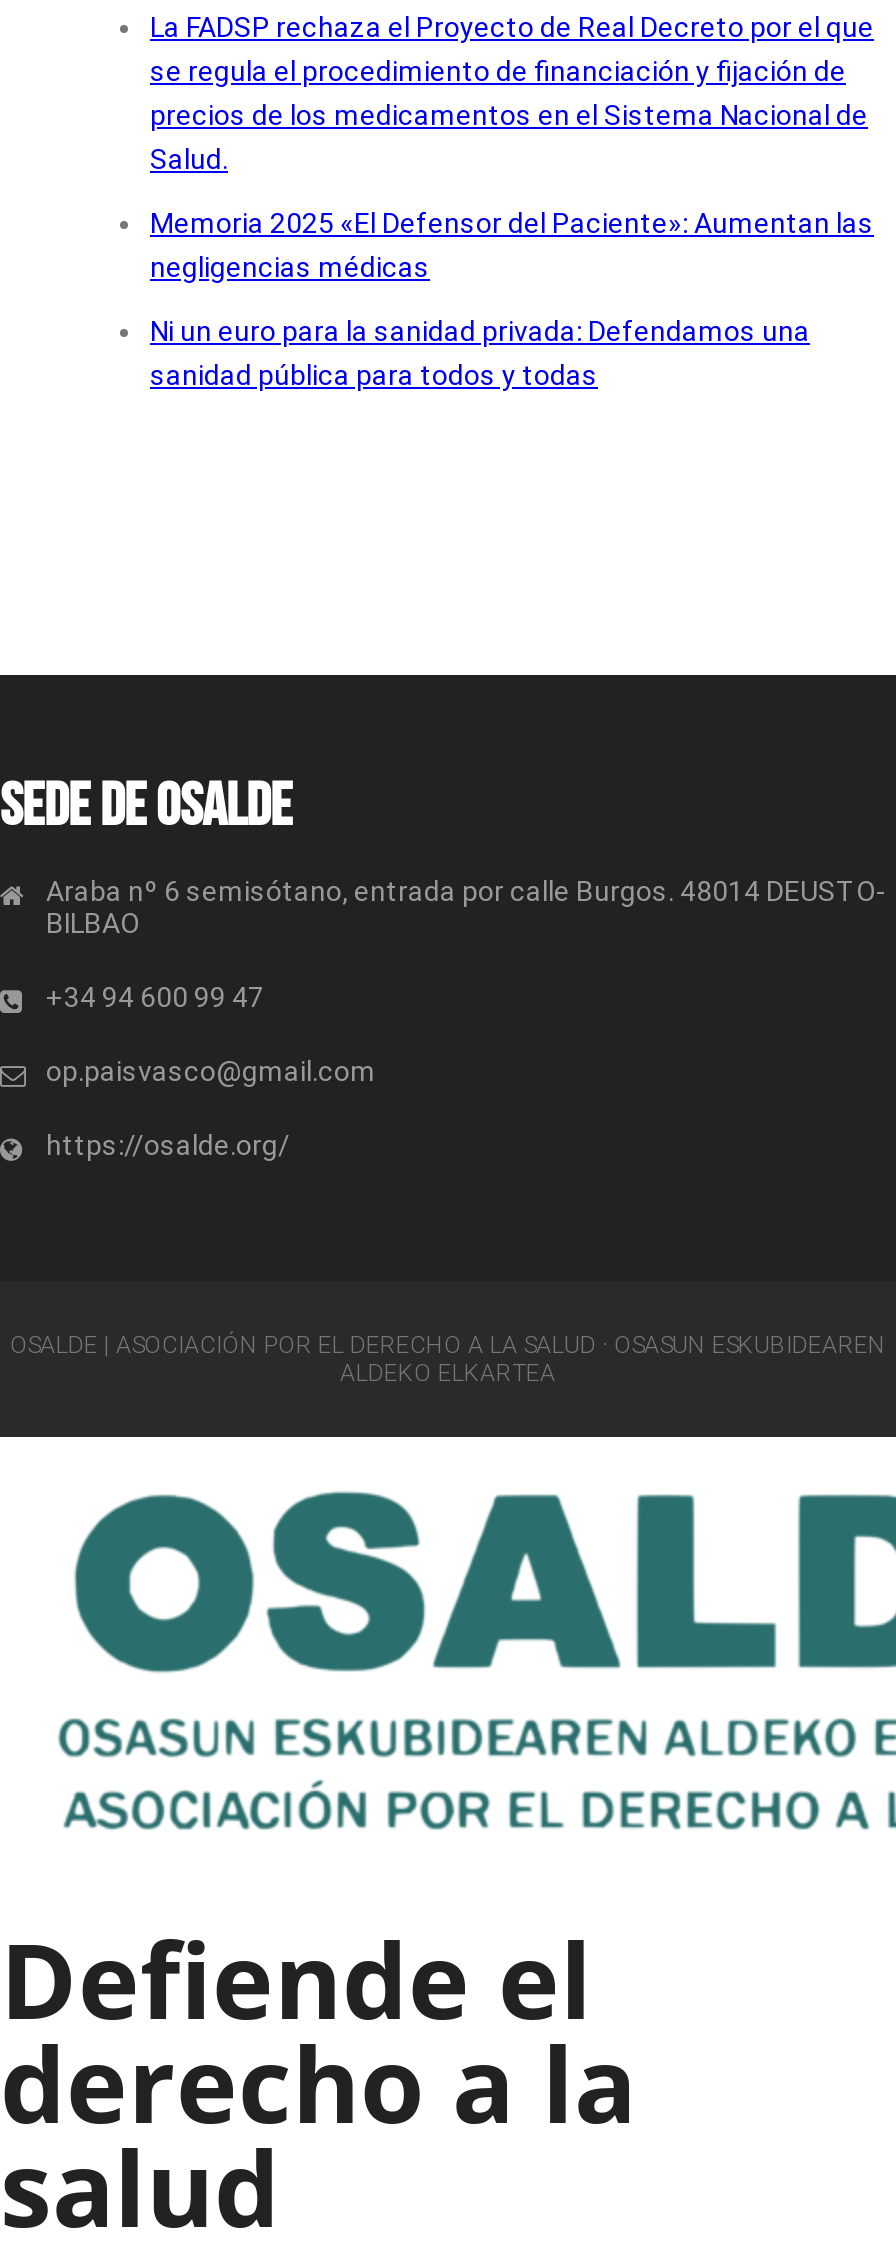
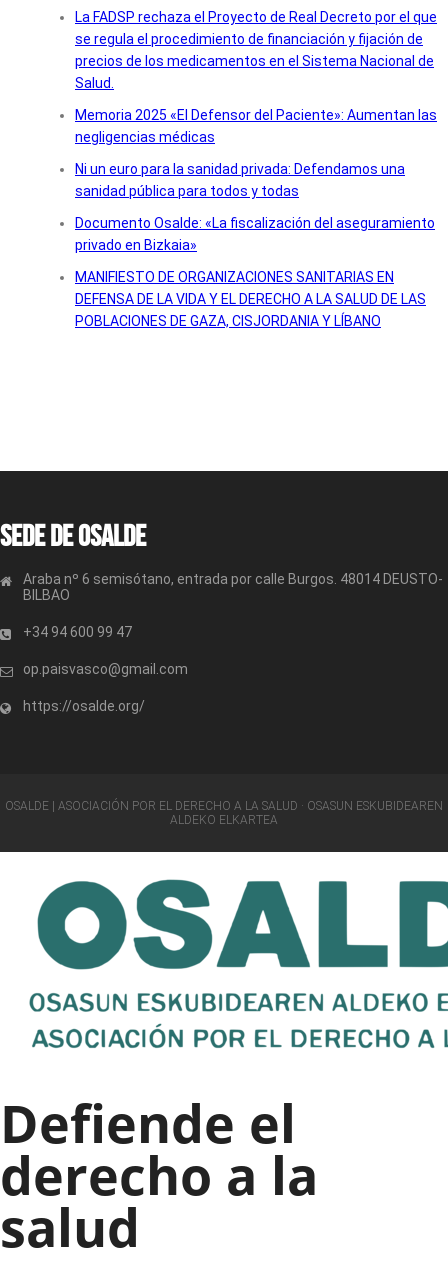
+ Documento Osalde: «La fiscalización del aseguramiento
+ privado en Bizkaia»
+ MANIFIESTO DE ORGANIZACIONES SANITARIAS EN
+ DEFENSA DE LA VIDA Y EL DERECHO A LA SALUD DE LAS
+ POBLACIONES DE GAZA, CISJORDANIA Y LÍBANO
